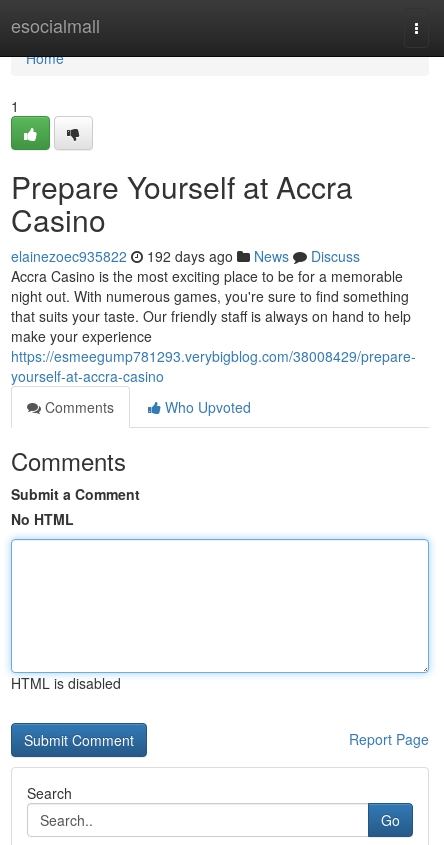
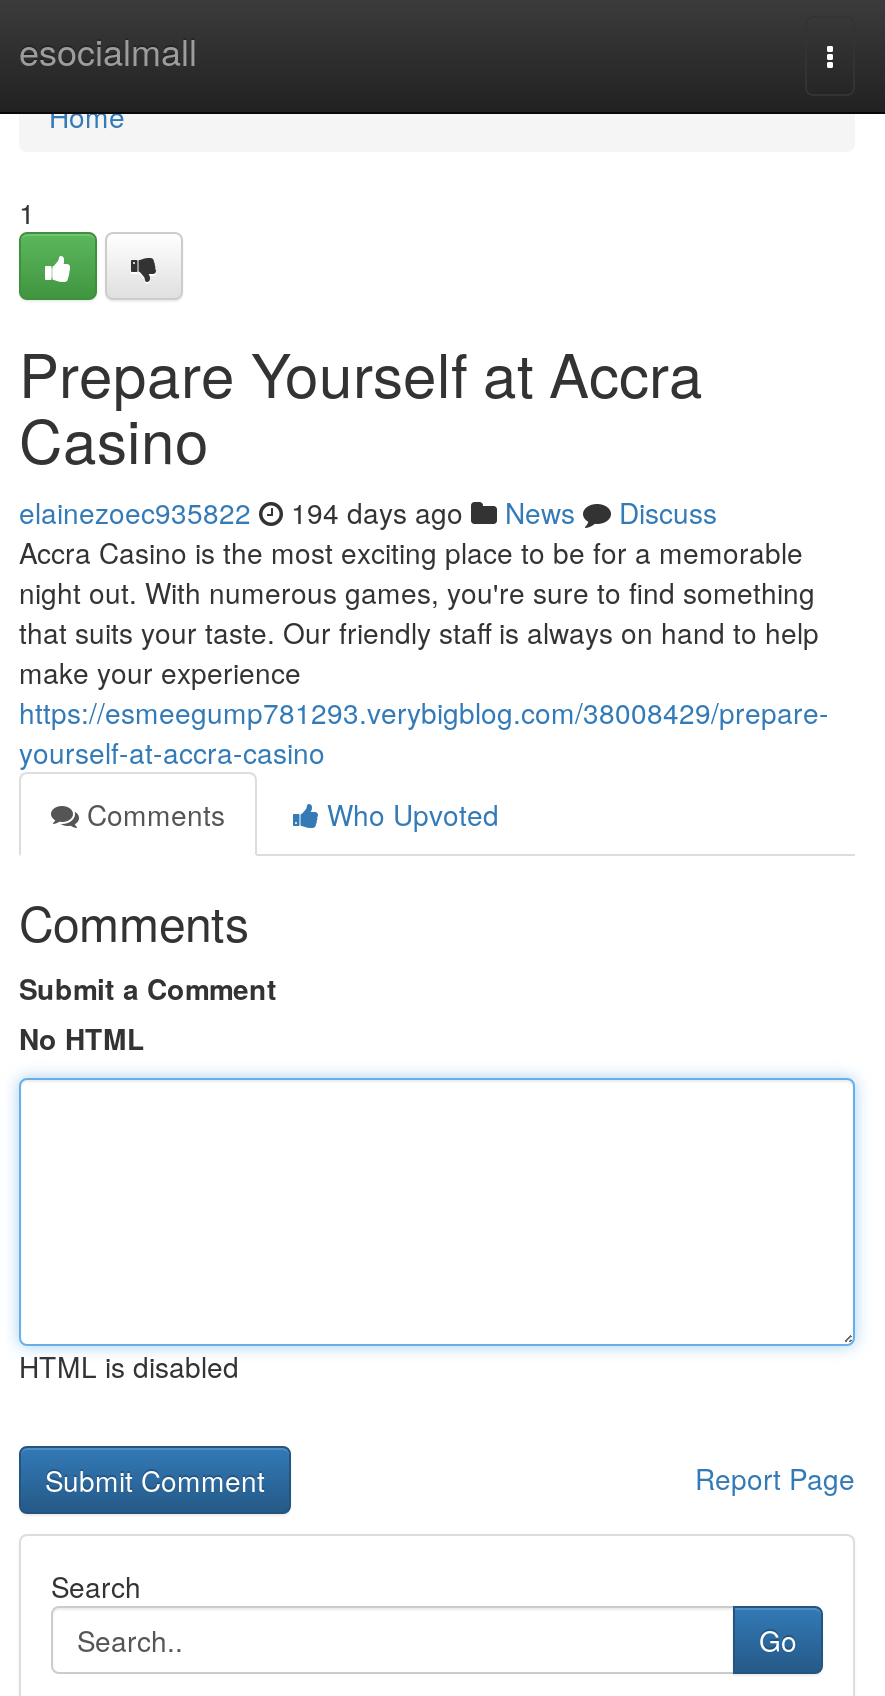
- elainezoec935822 192 days ago News Discuss
+ elainezoec935822 194 days ago News Discuss
